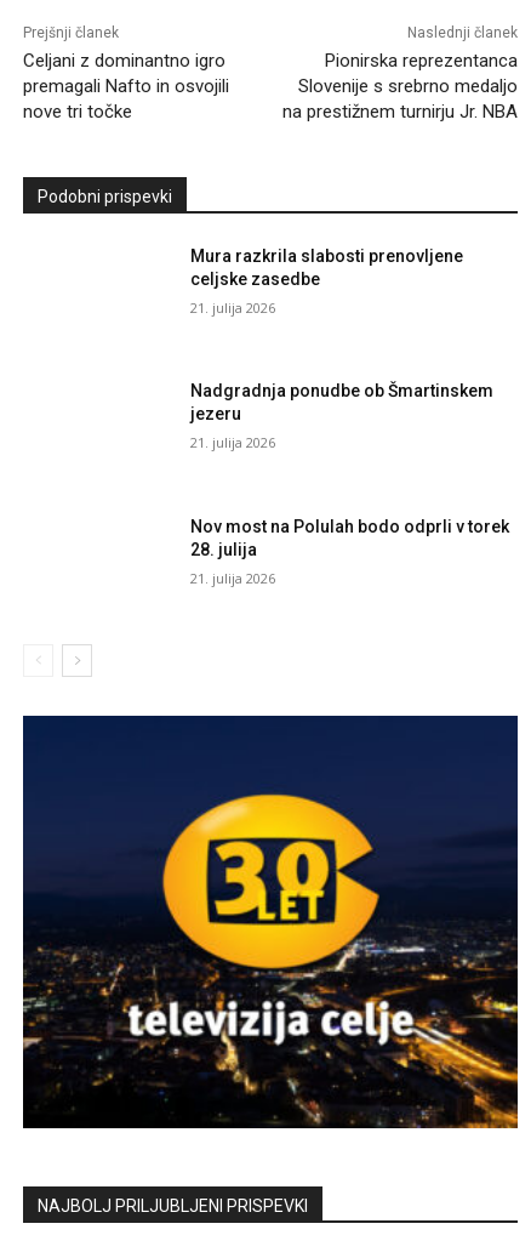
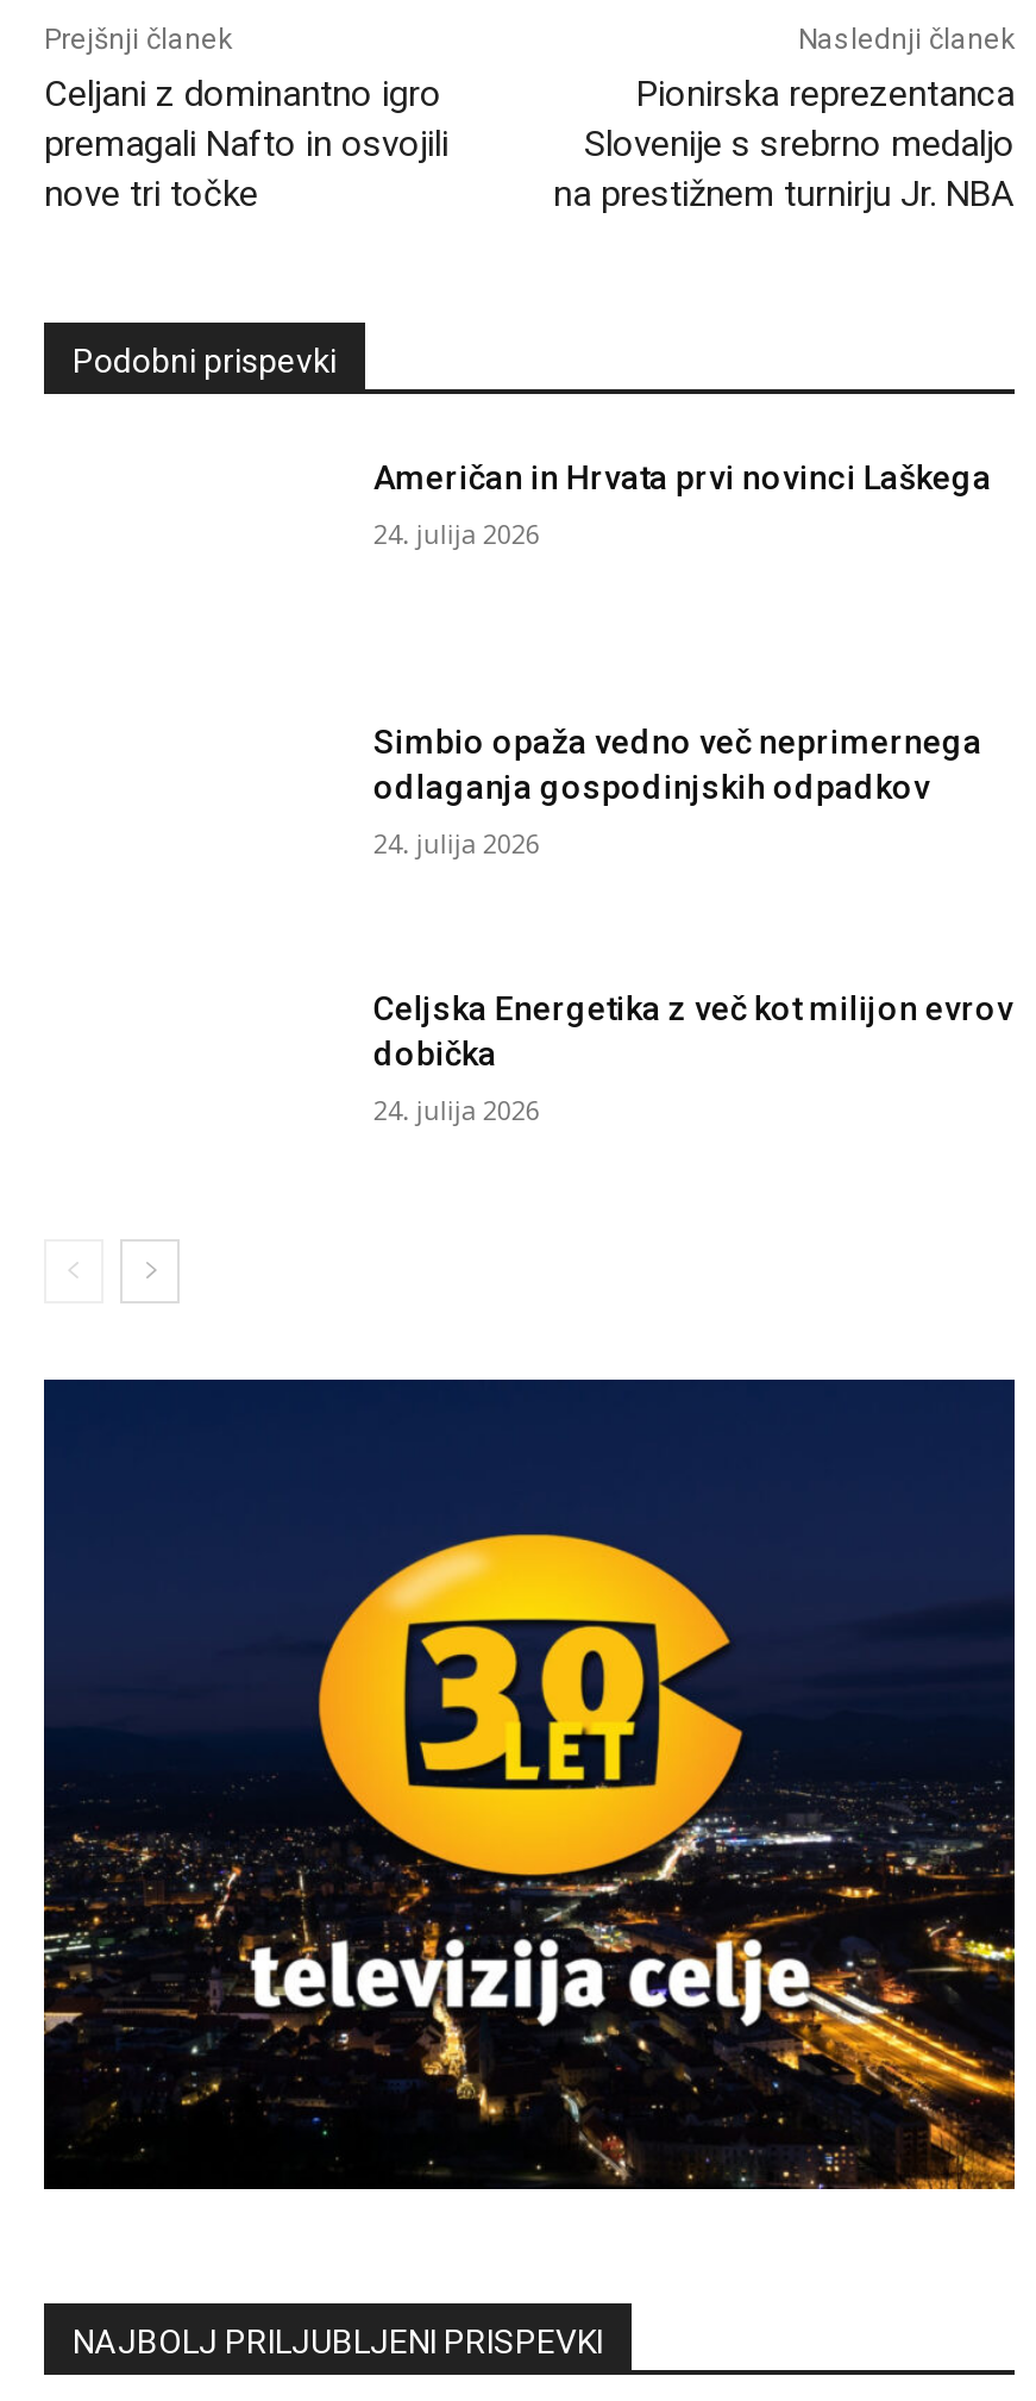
- Mura razkrila slabosti prenovljene
- celjske zasedbe
+ Američan in Hrvata prvi novinci Laškega

- 21. julija 2026
+ 24. julija 2026

- Nadgradnja ponudbe ob Šmartinskem
- jezeru
+ Simbio opaža vedno več neprimernega
+ odlaganja gospodinjskih odpadkov

- 21. julija 2026
+ 24. julija 2026

- Nov most na Polulah bodo odprli v torek
- 28. julija
+ Celjska Energetika z več kot milijon evrov
+ dobička

- 21. julija 2026
+ 24. julija 2026
